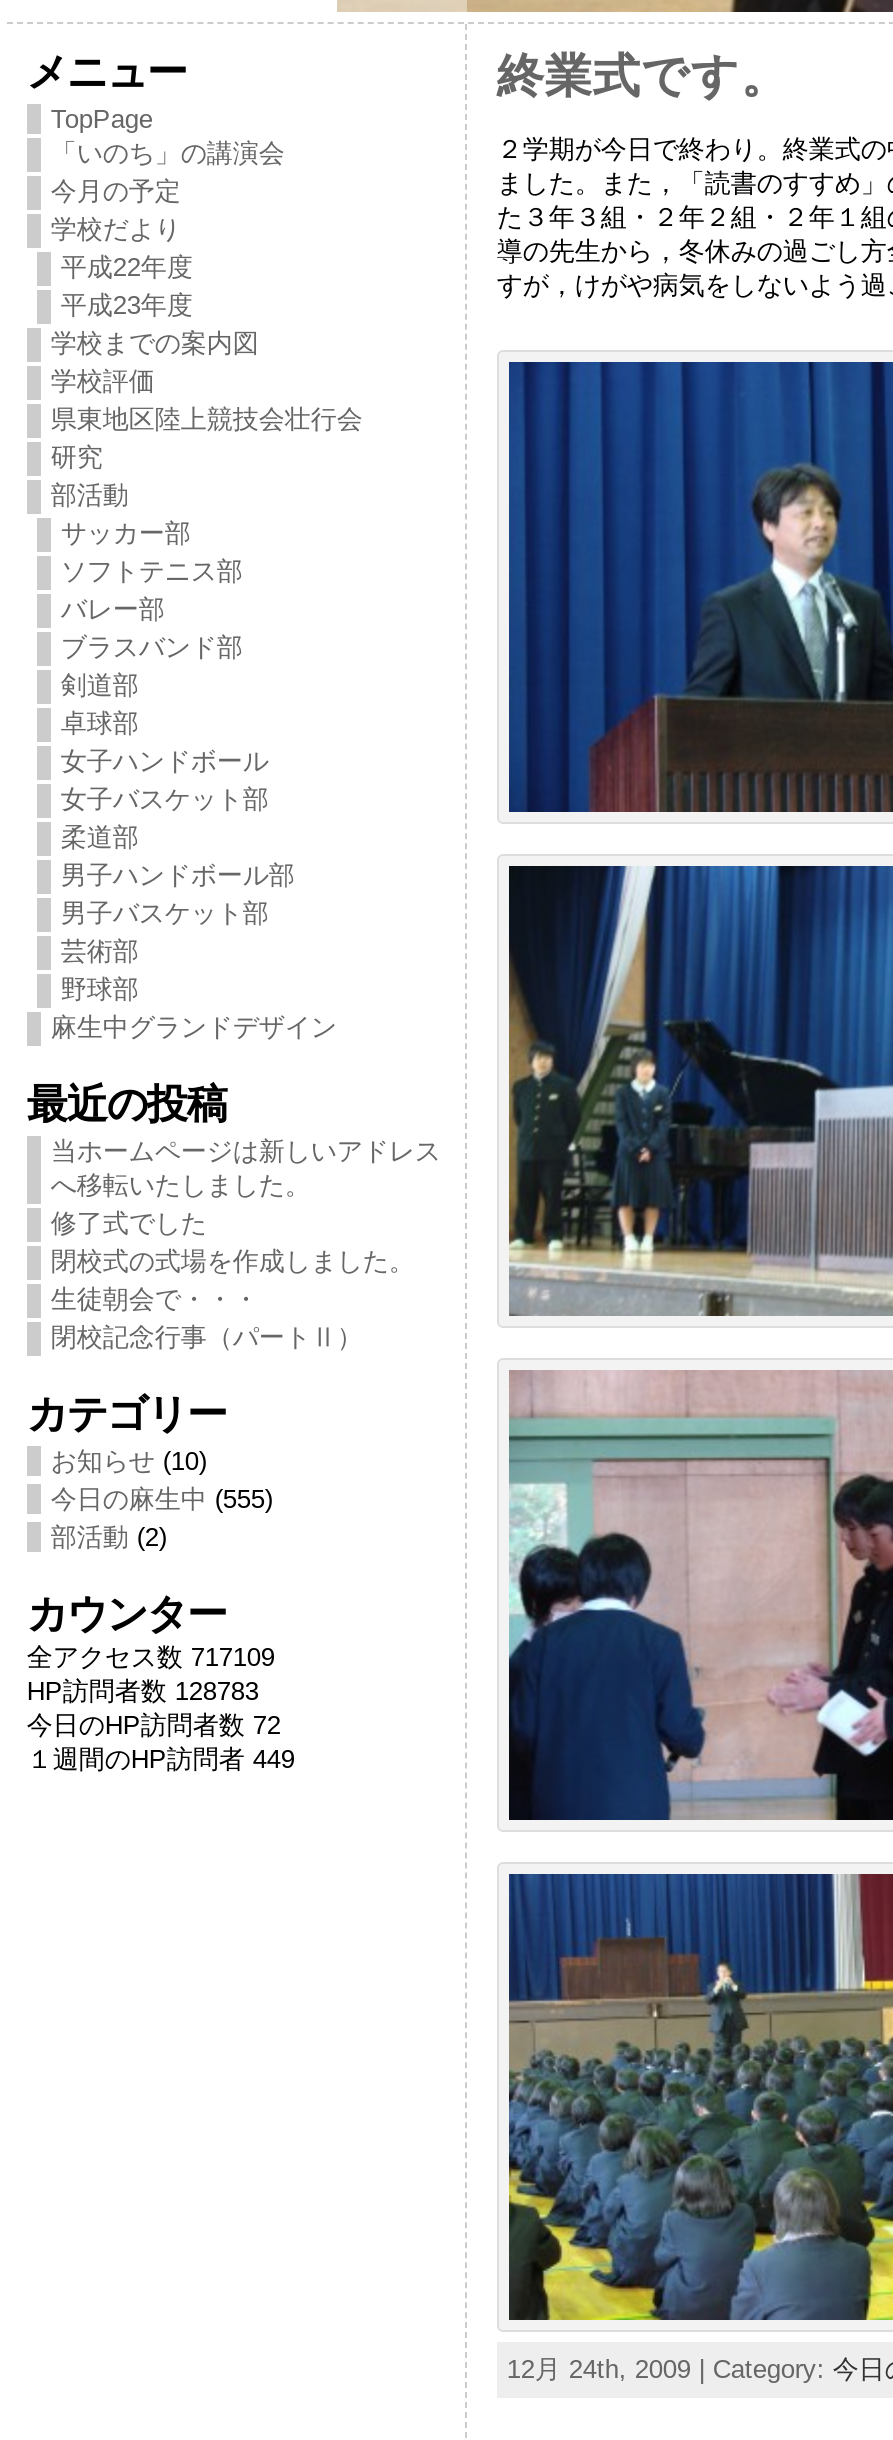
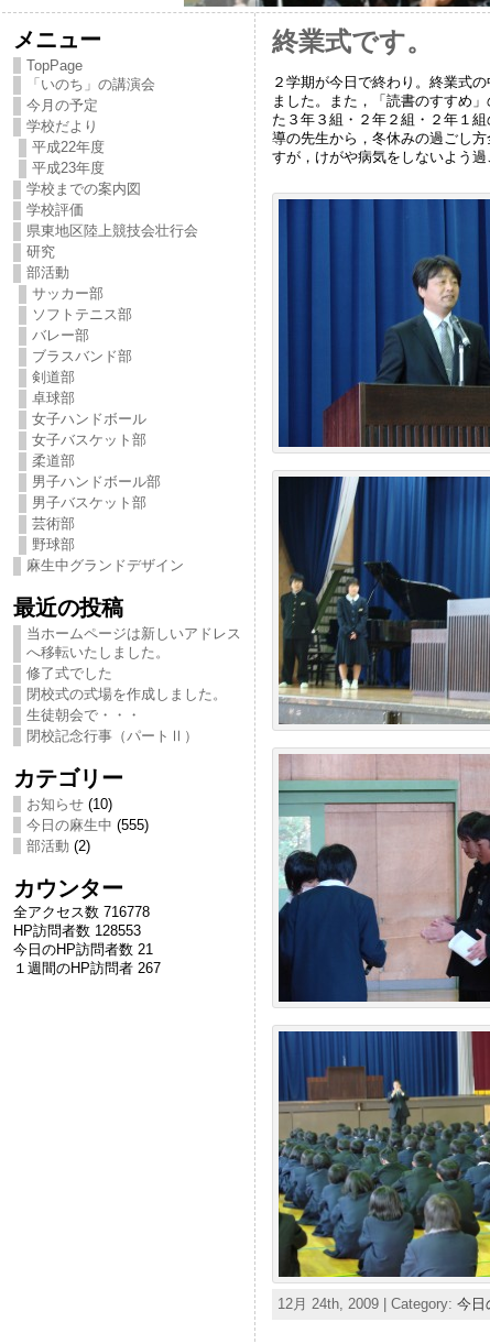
- 全アクセス数 717109
+ 全アクセス数 716778

- HP訪問者数 128783
+ HP訪問者数 128553

- 今日のHP訪問者数 72
+ 今日のHP訪問者数 21

- １週間のHP訪問者 449
+ １週間のHP訪問者 267
